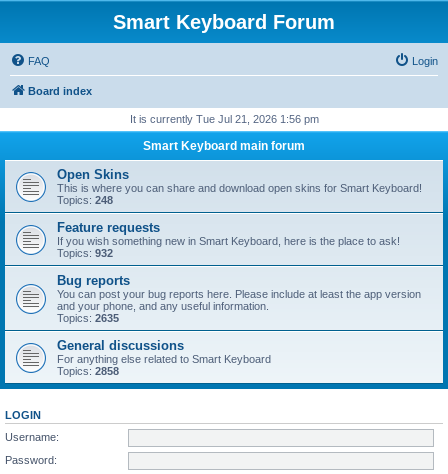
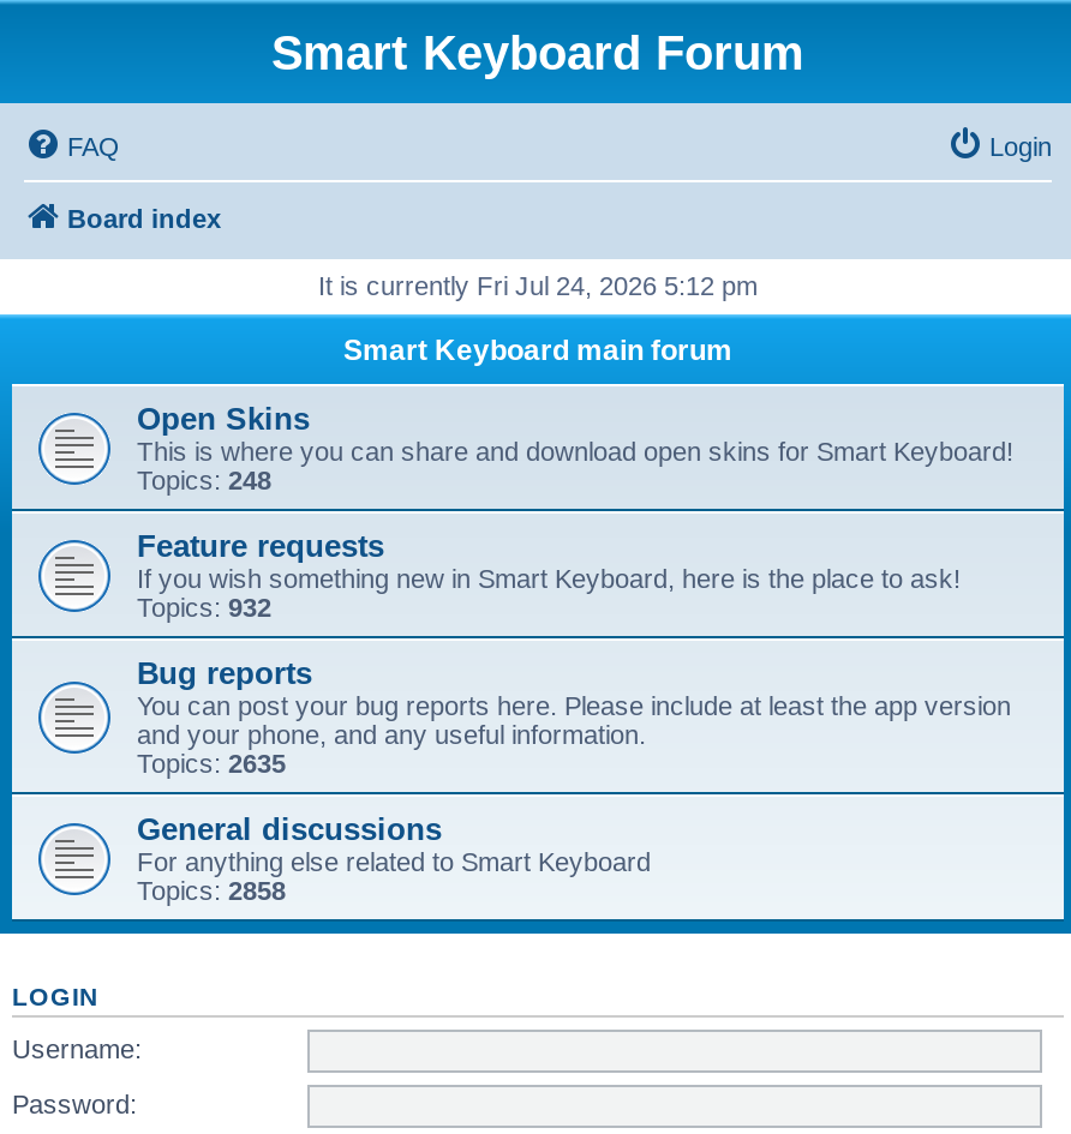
- It is currently Tue Jul 21, 2026 1:56 pm
+ It is currently Fri Jul 24, 2026 5:12 pm
